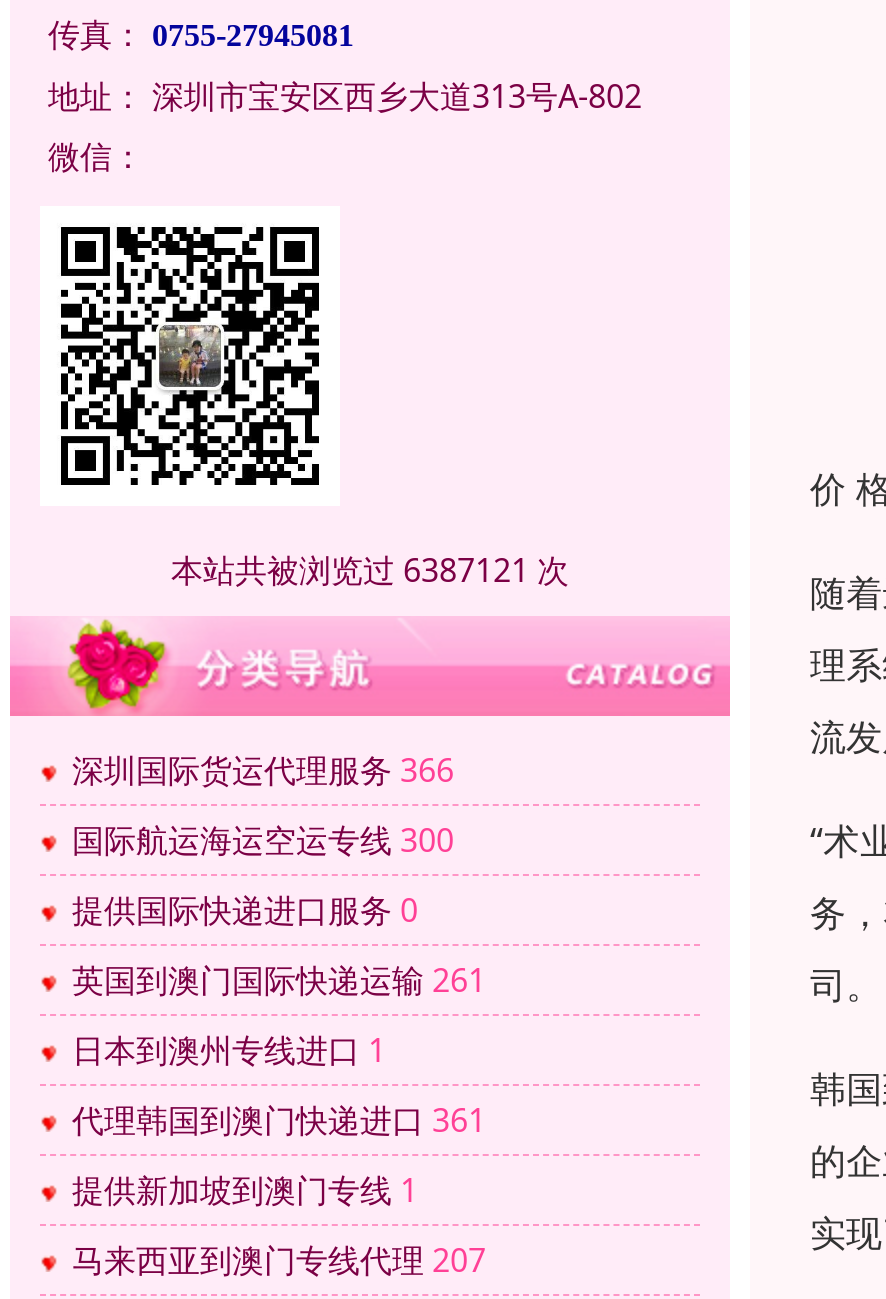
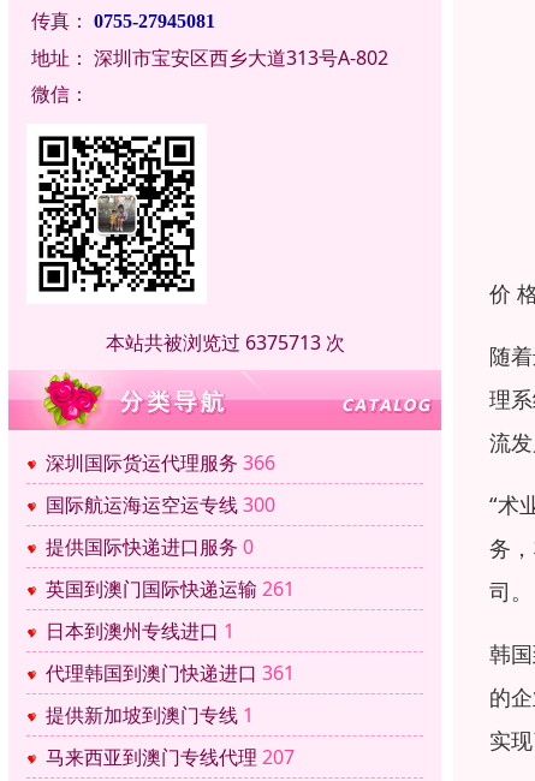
- 本站共被浏览过 6387121 次
+ 本站共被浏览过 6375713 次
